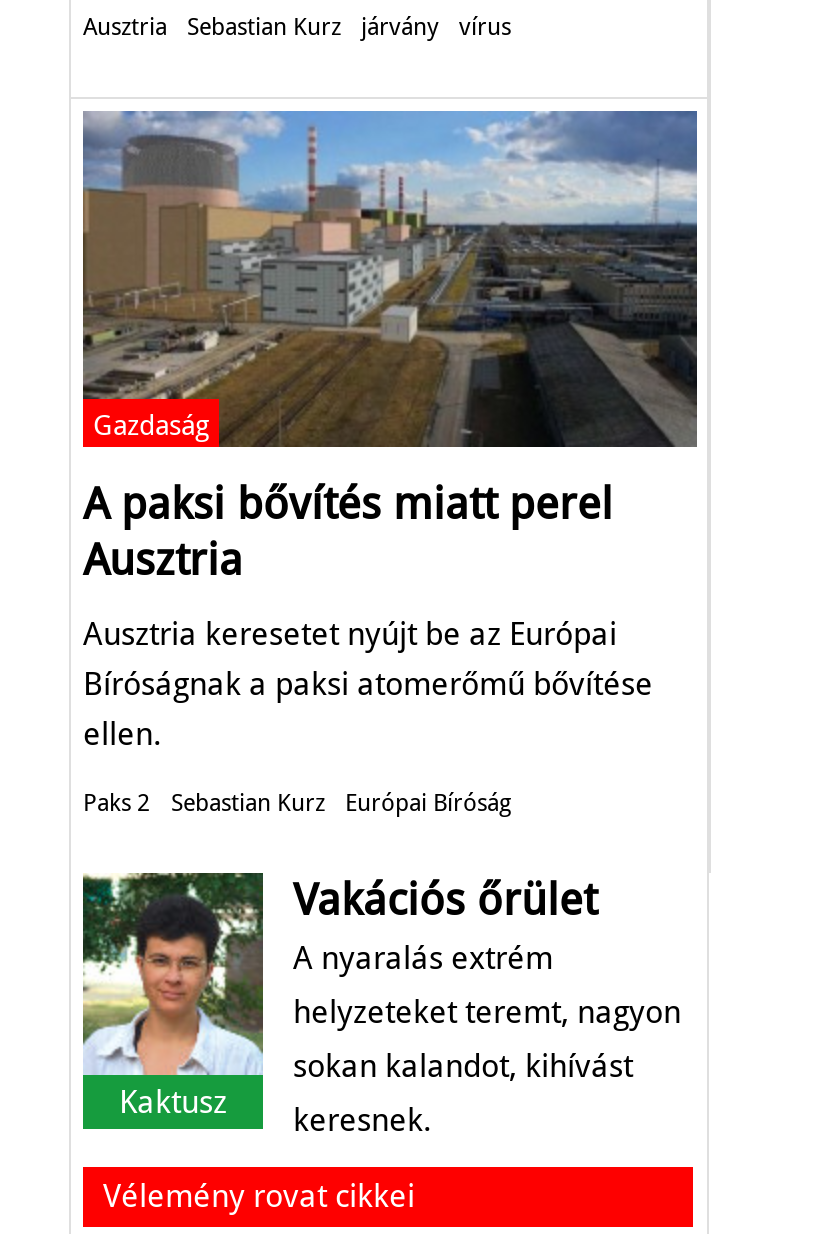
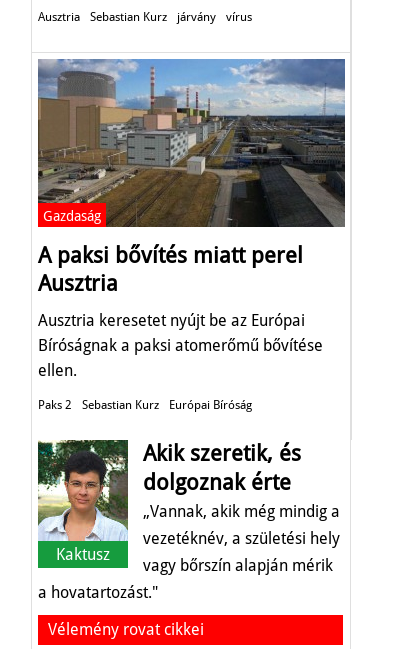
- Vakációs őrület
- A nyaralás extrém
- helyzeteket teremt, nagyon
- sokan kalandot, kihívást
- keresnek.
+ Akik szeretik, és
+ dolgoznak érte
+ „Vannak, akik még mindig a
+ vezetéknév, a születési hely
+ vagy bőrszín alapján mérik
+ a hovatartozást."
